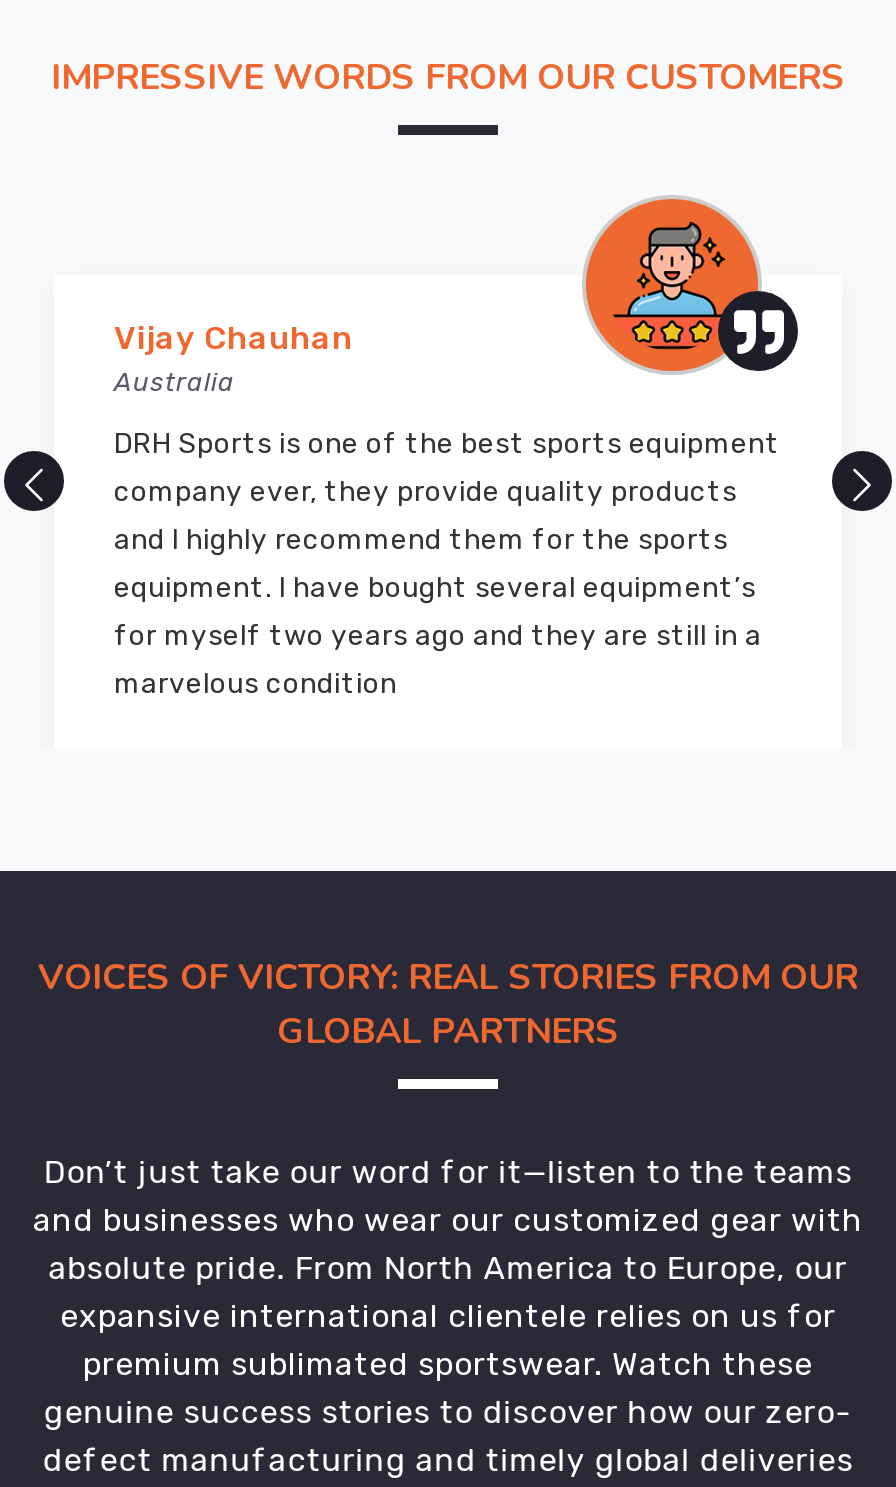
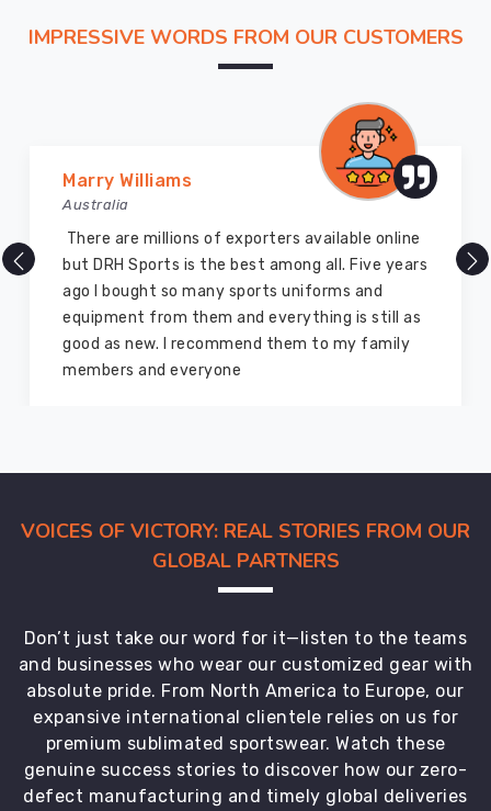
- Vijay Chauhan
+ Marry Williams

- DRH Sports is one of the best sports equipment
- company ever, they provide quality products
- and I highly recommend them for the sports
- equipment. I have bought several equipment’s
- for myself two years ago and they are still in a
- marvelous condition
+ There are millions of exporters available online
+ but DRH Sports is the best among all. Five years
+ ago I bought so many sports uniforms and
+ equipment from them and everything is still as
+ good as new. I recommend them to my family
+ members and everyone
